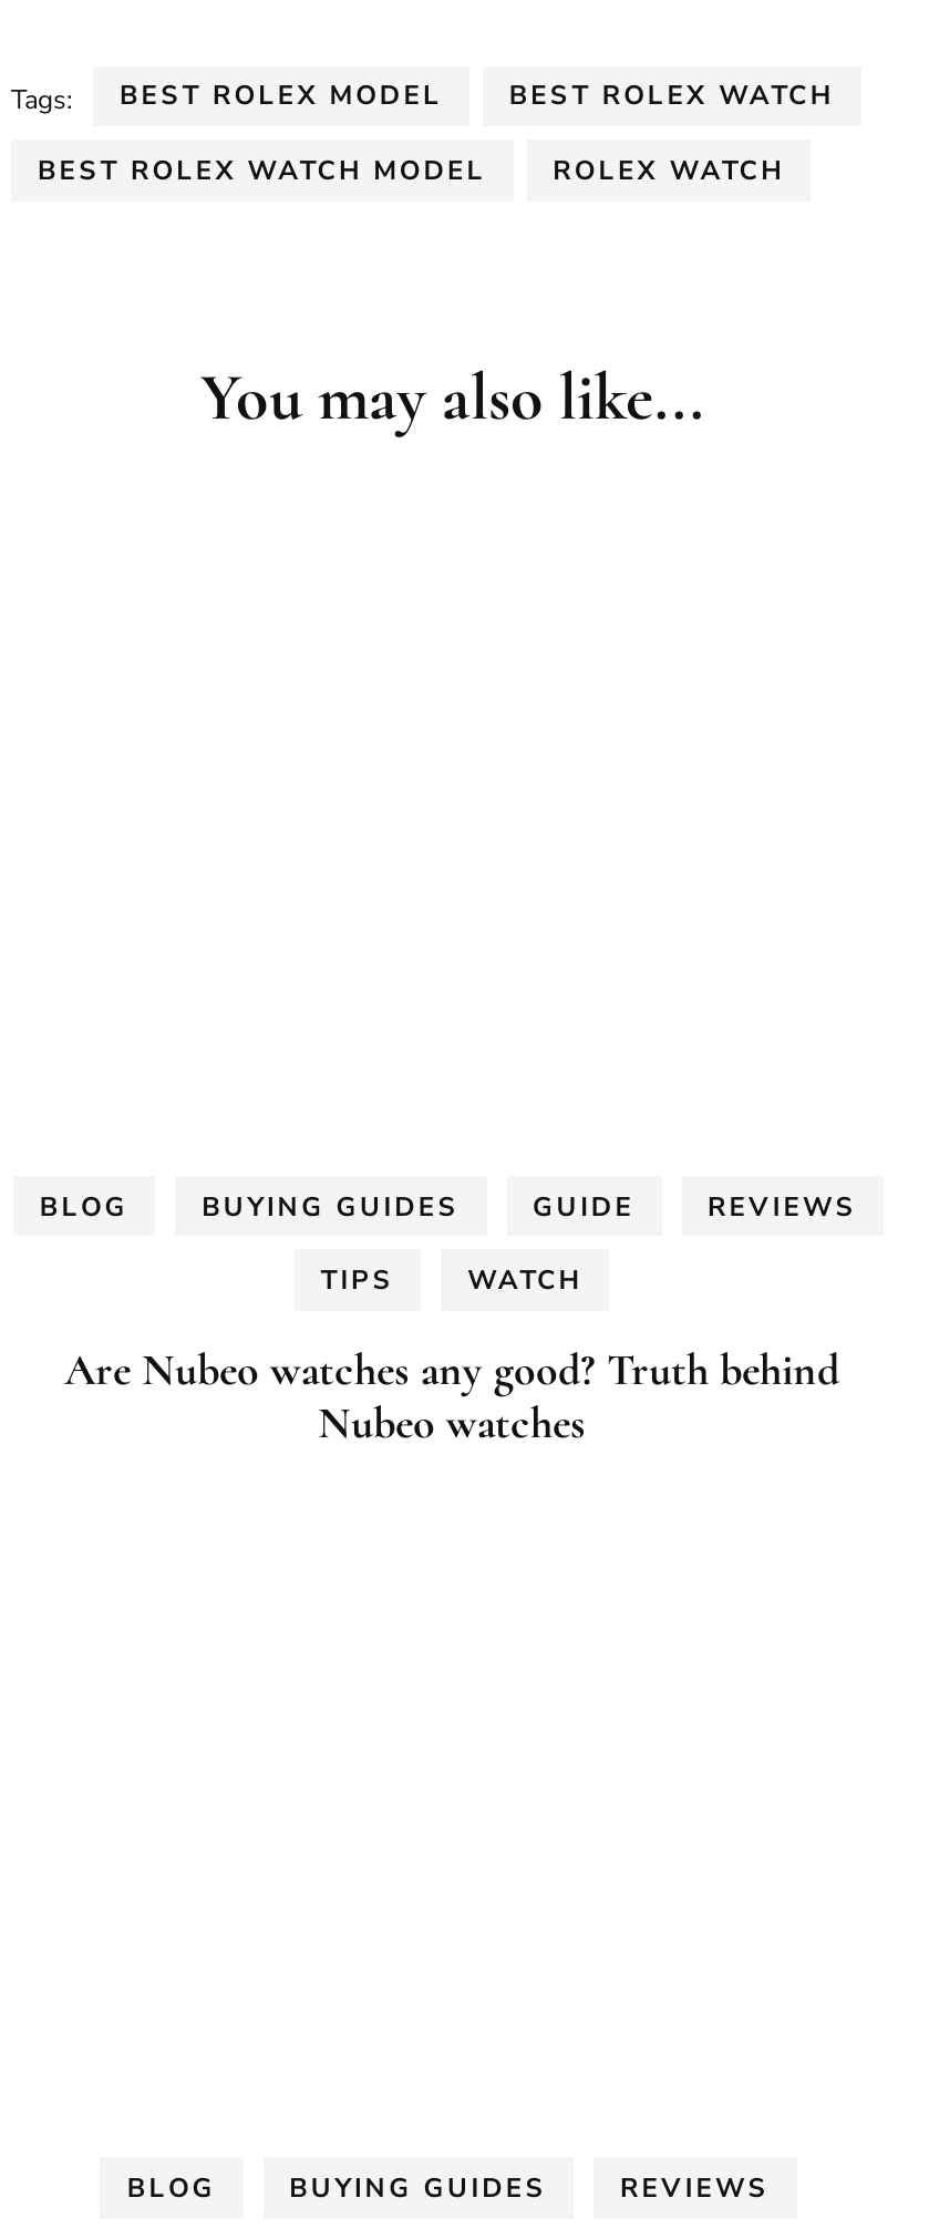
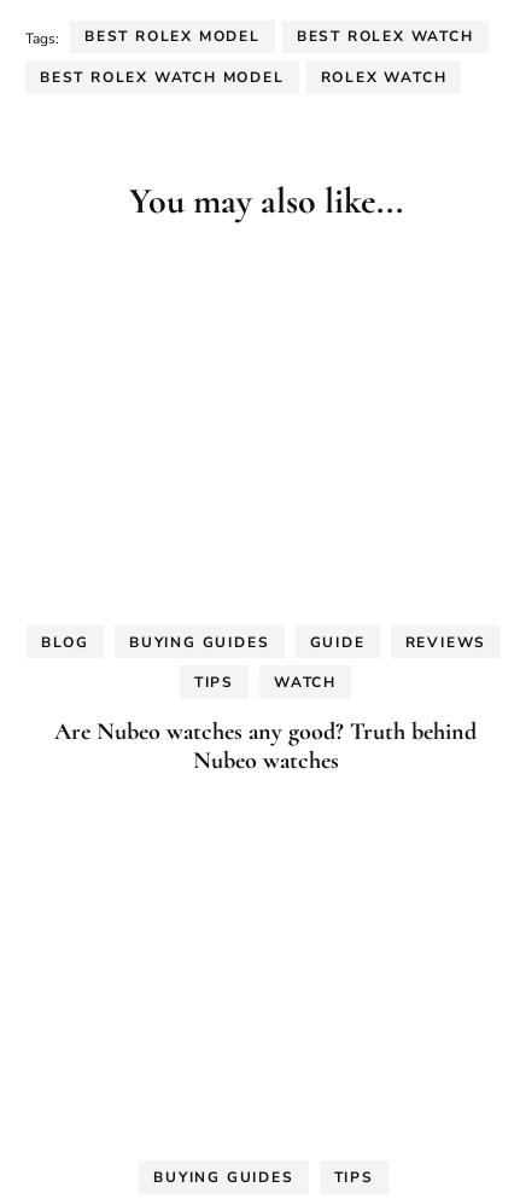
- BLOG

- REVIEWS
+ TIPS
